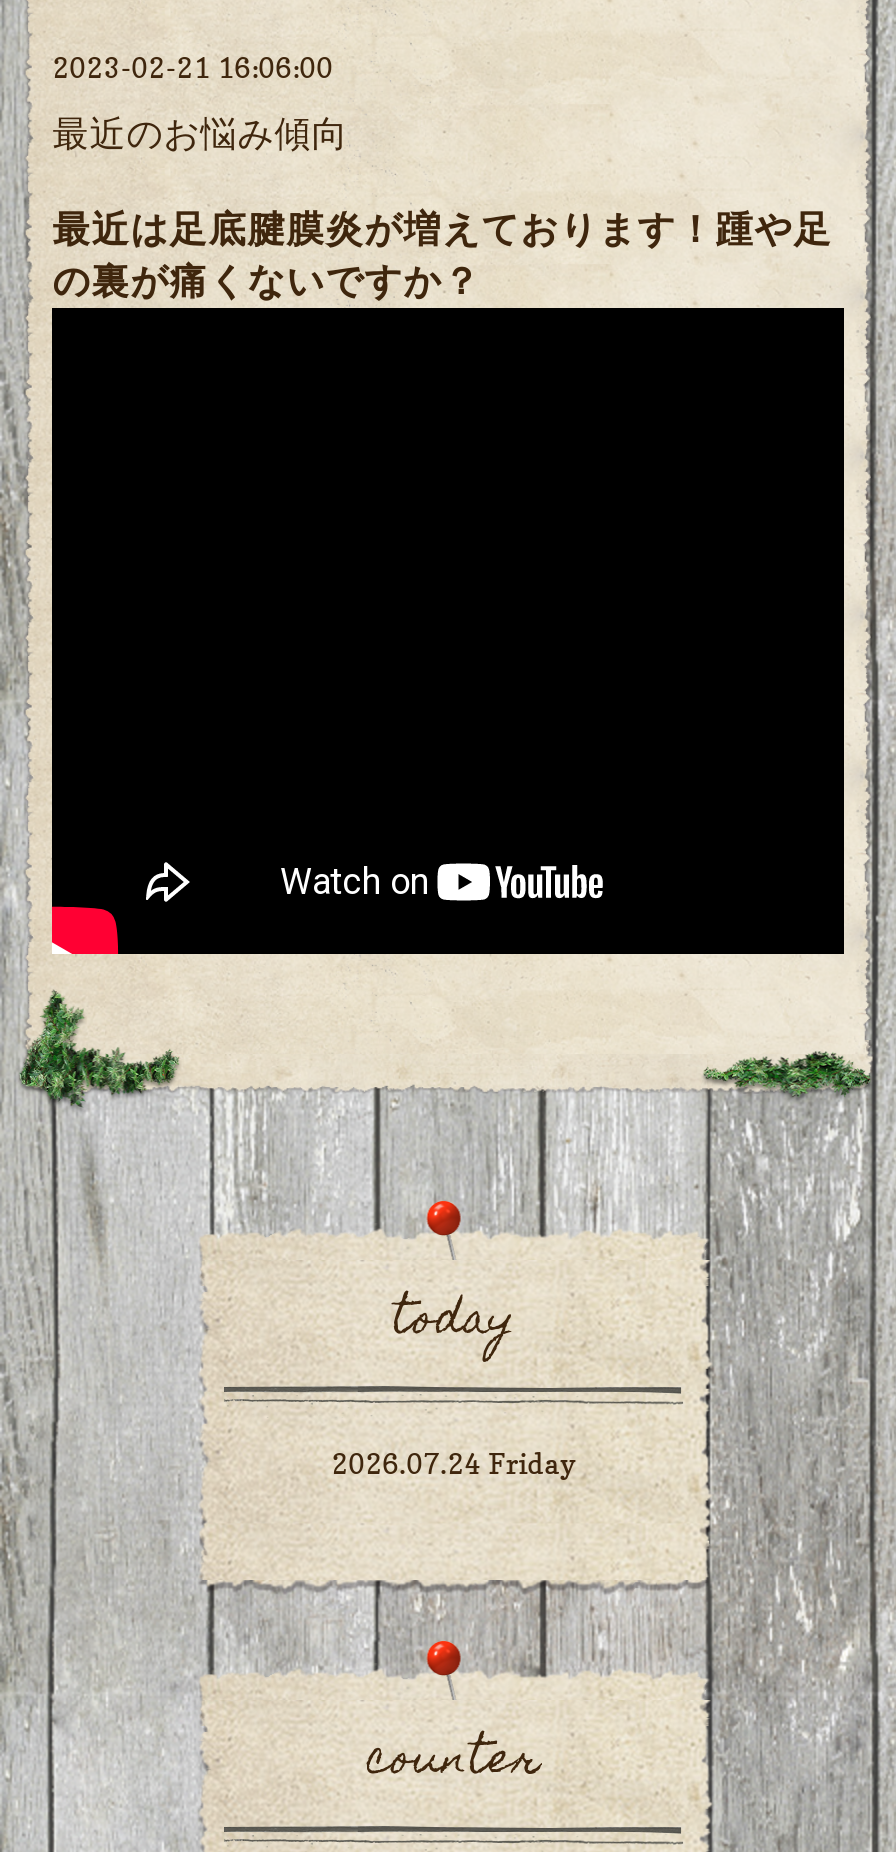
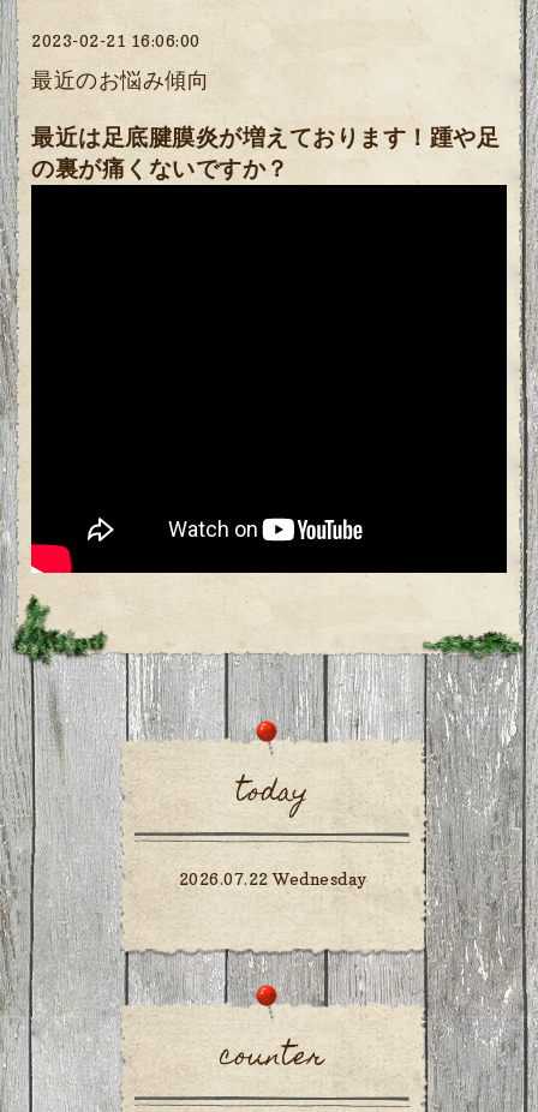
- 2026.07.24 Friday
+ 2026.07.22 Wednesday
